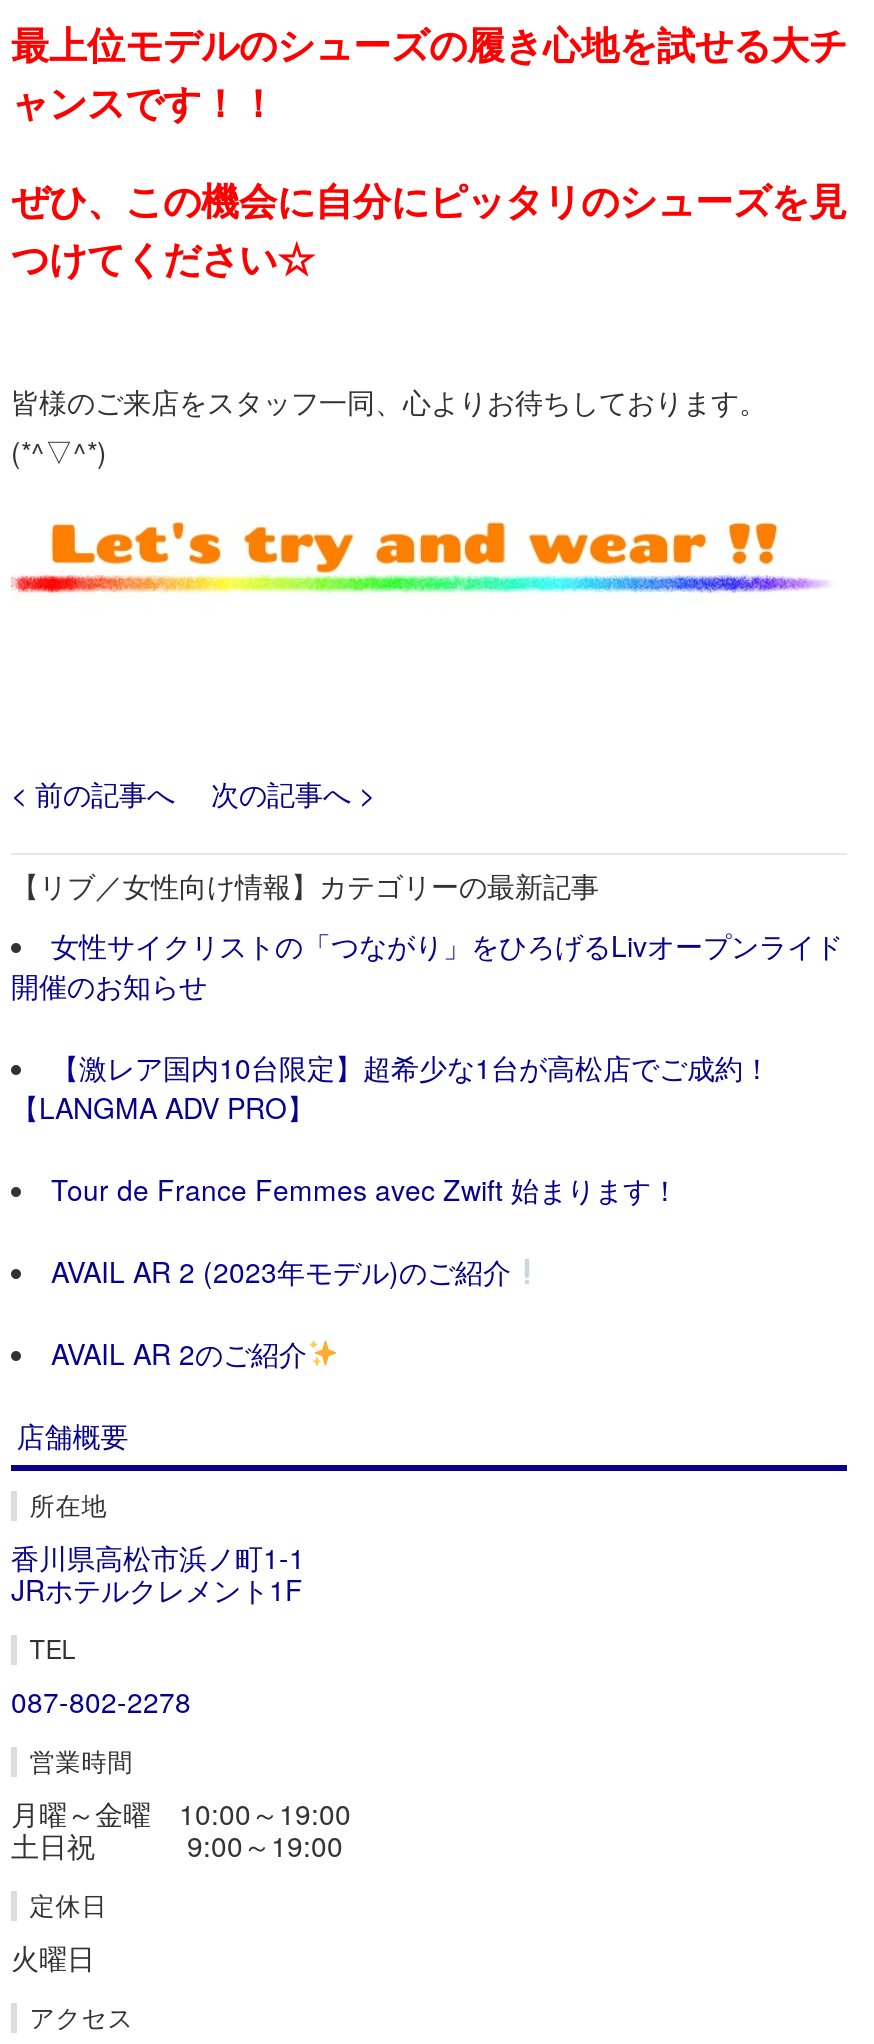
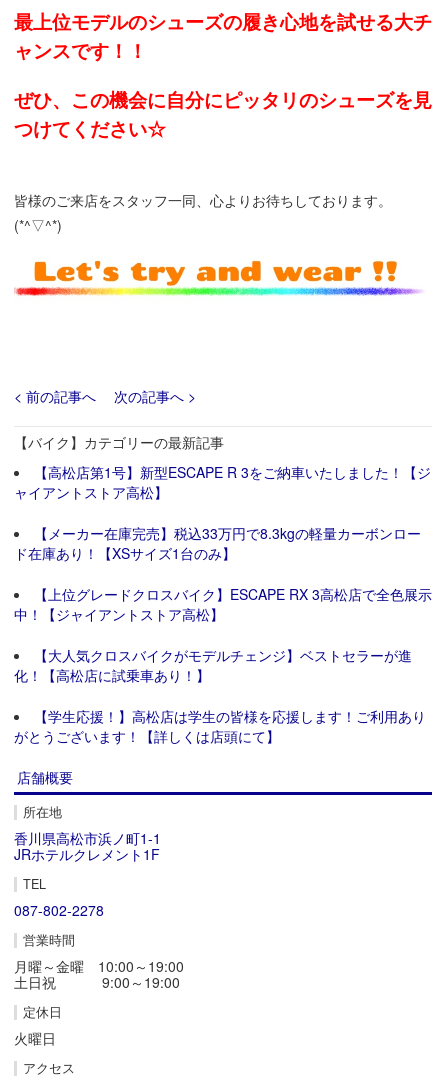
- 【リブ／女性向け情報】カテゴリーの最新記事
+ 【バイク】カテゴリーの最新記事

- 女性サイクリストの「つながり」をひろげるLivオープンライド
- 開催のお知らせ
+ 【高松店第1号】新型ESCAPE R 3をご納車いたしました！【ジ
+ ャイアントストア高松】

- 【激レア国内10台限定】超希少な1台が高松店でご成約！
- 【LANGMA ADV PRO】
+ 【メーカー在庫完売】税込33万円で8.3kgの軽量カーボンロー
+ ド在庫あり！【XSサイズ1台のみ】

- Tour de France Femmes avec Zwift 始まります！
+ 【上位グレードクロスバイク】ESCAPE RX 3高松店で全色展示
+ 中！【ジャイアントストア高松】

- AVAIL AR 2 (2023年モデル)のご紹介
+ 【大人気クロスバイクがモデルチェンジ】ベストセラーが進
+ 化！【高松店に試乗車あり！】

- AVAIL AR 2のご紹介
+ 【学生応援！】高松店は学生の皆様を応援します！ご利用あり
+ がとうございます！【詳しくは店頭にて】
